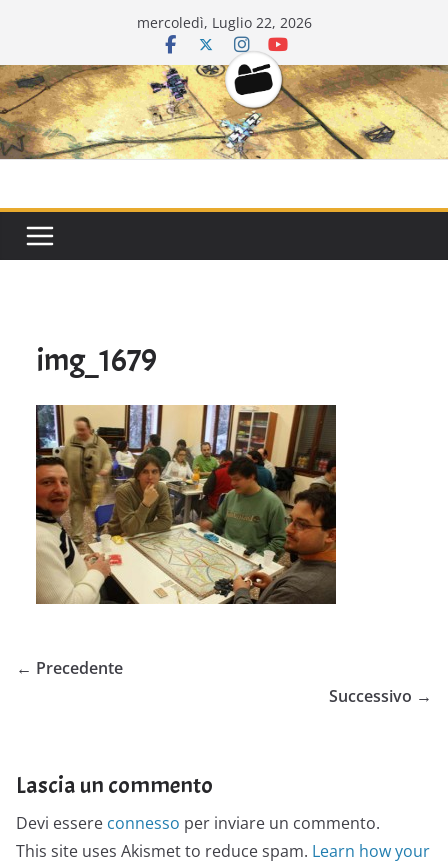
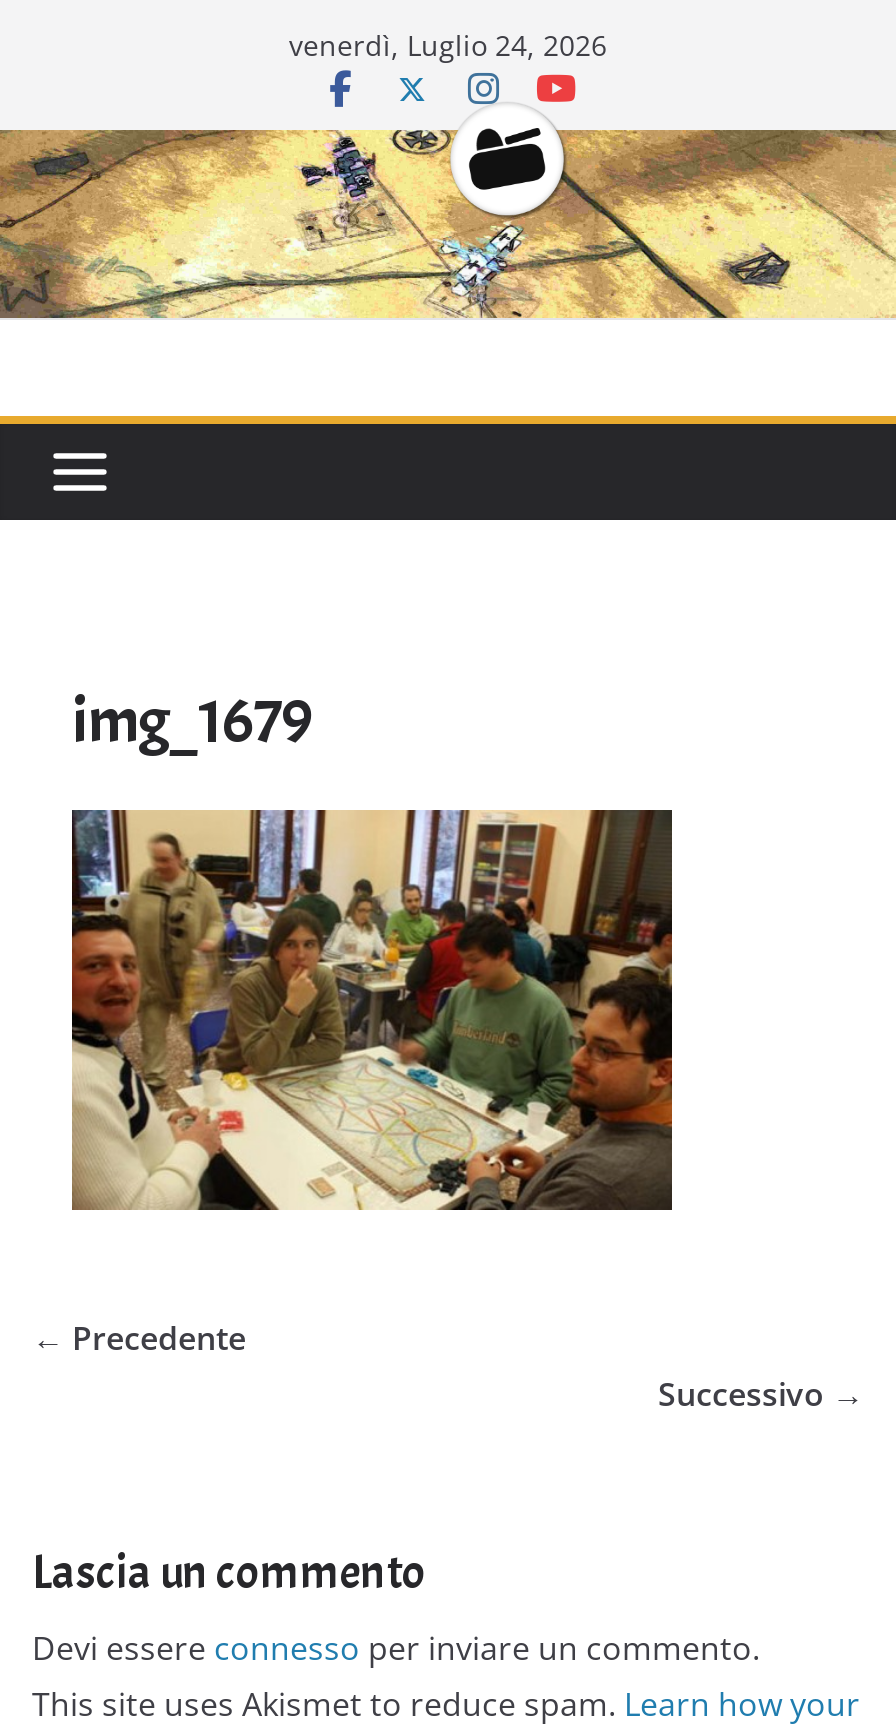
- mercoledì, Luglio 22, 2026
+ venerdì, Luglio 24, 2026
